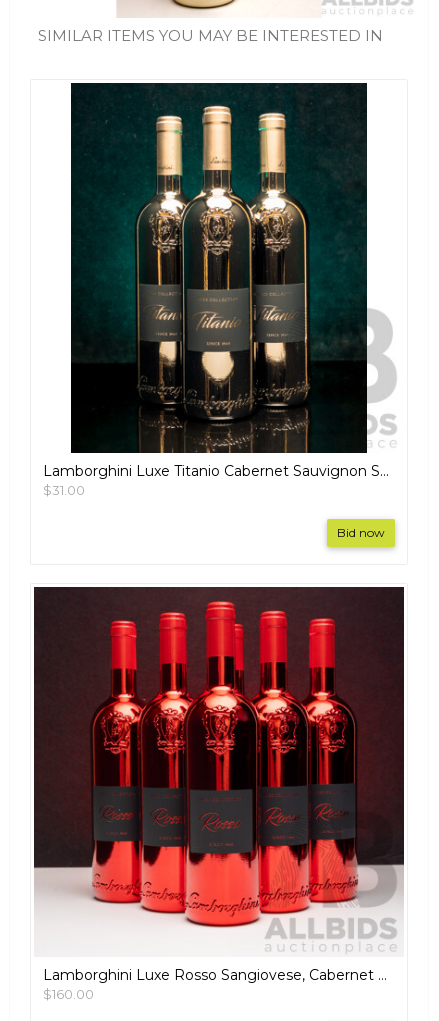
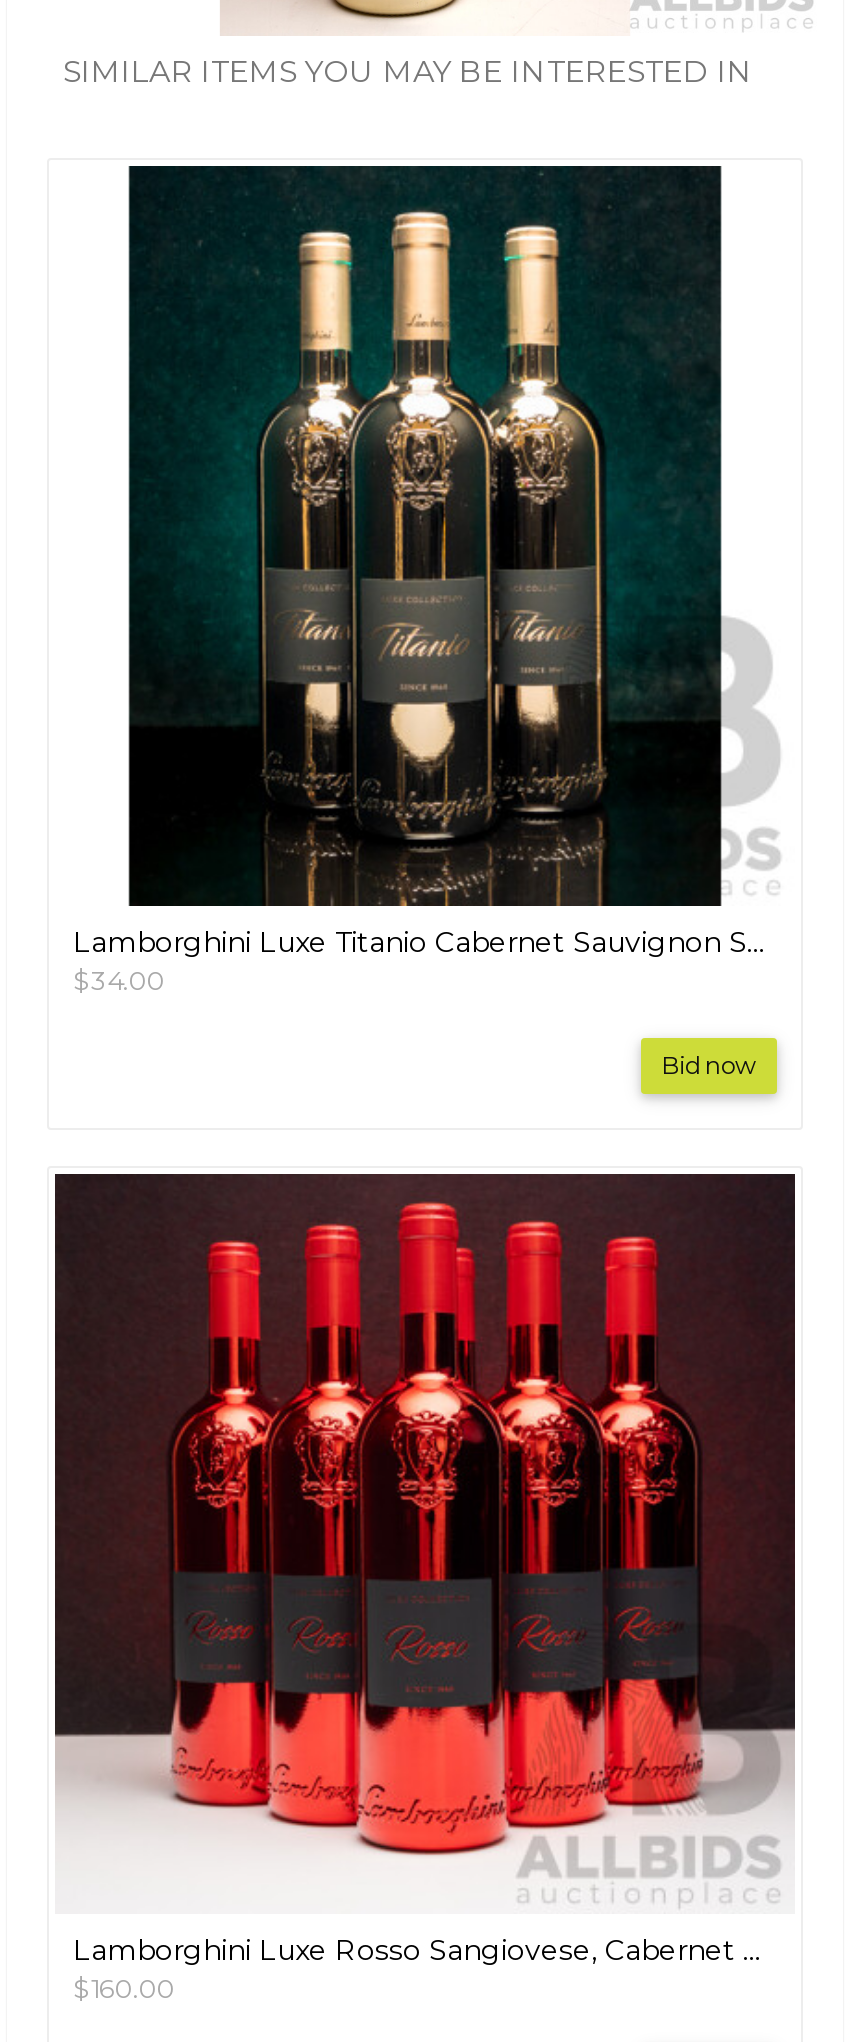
- $31.00
+ $34.00
